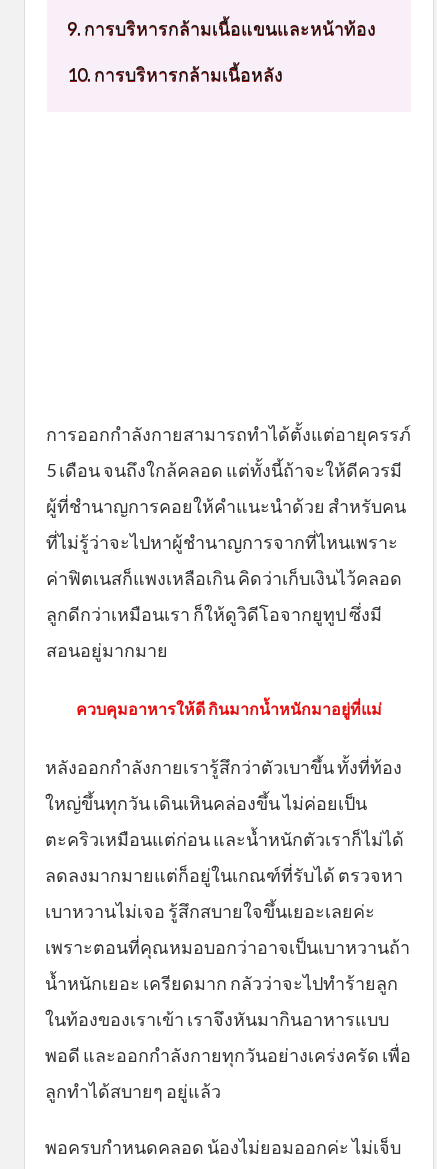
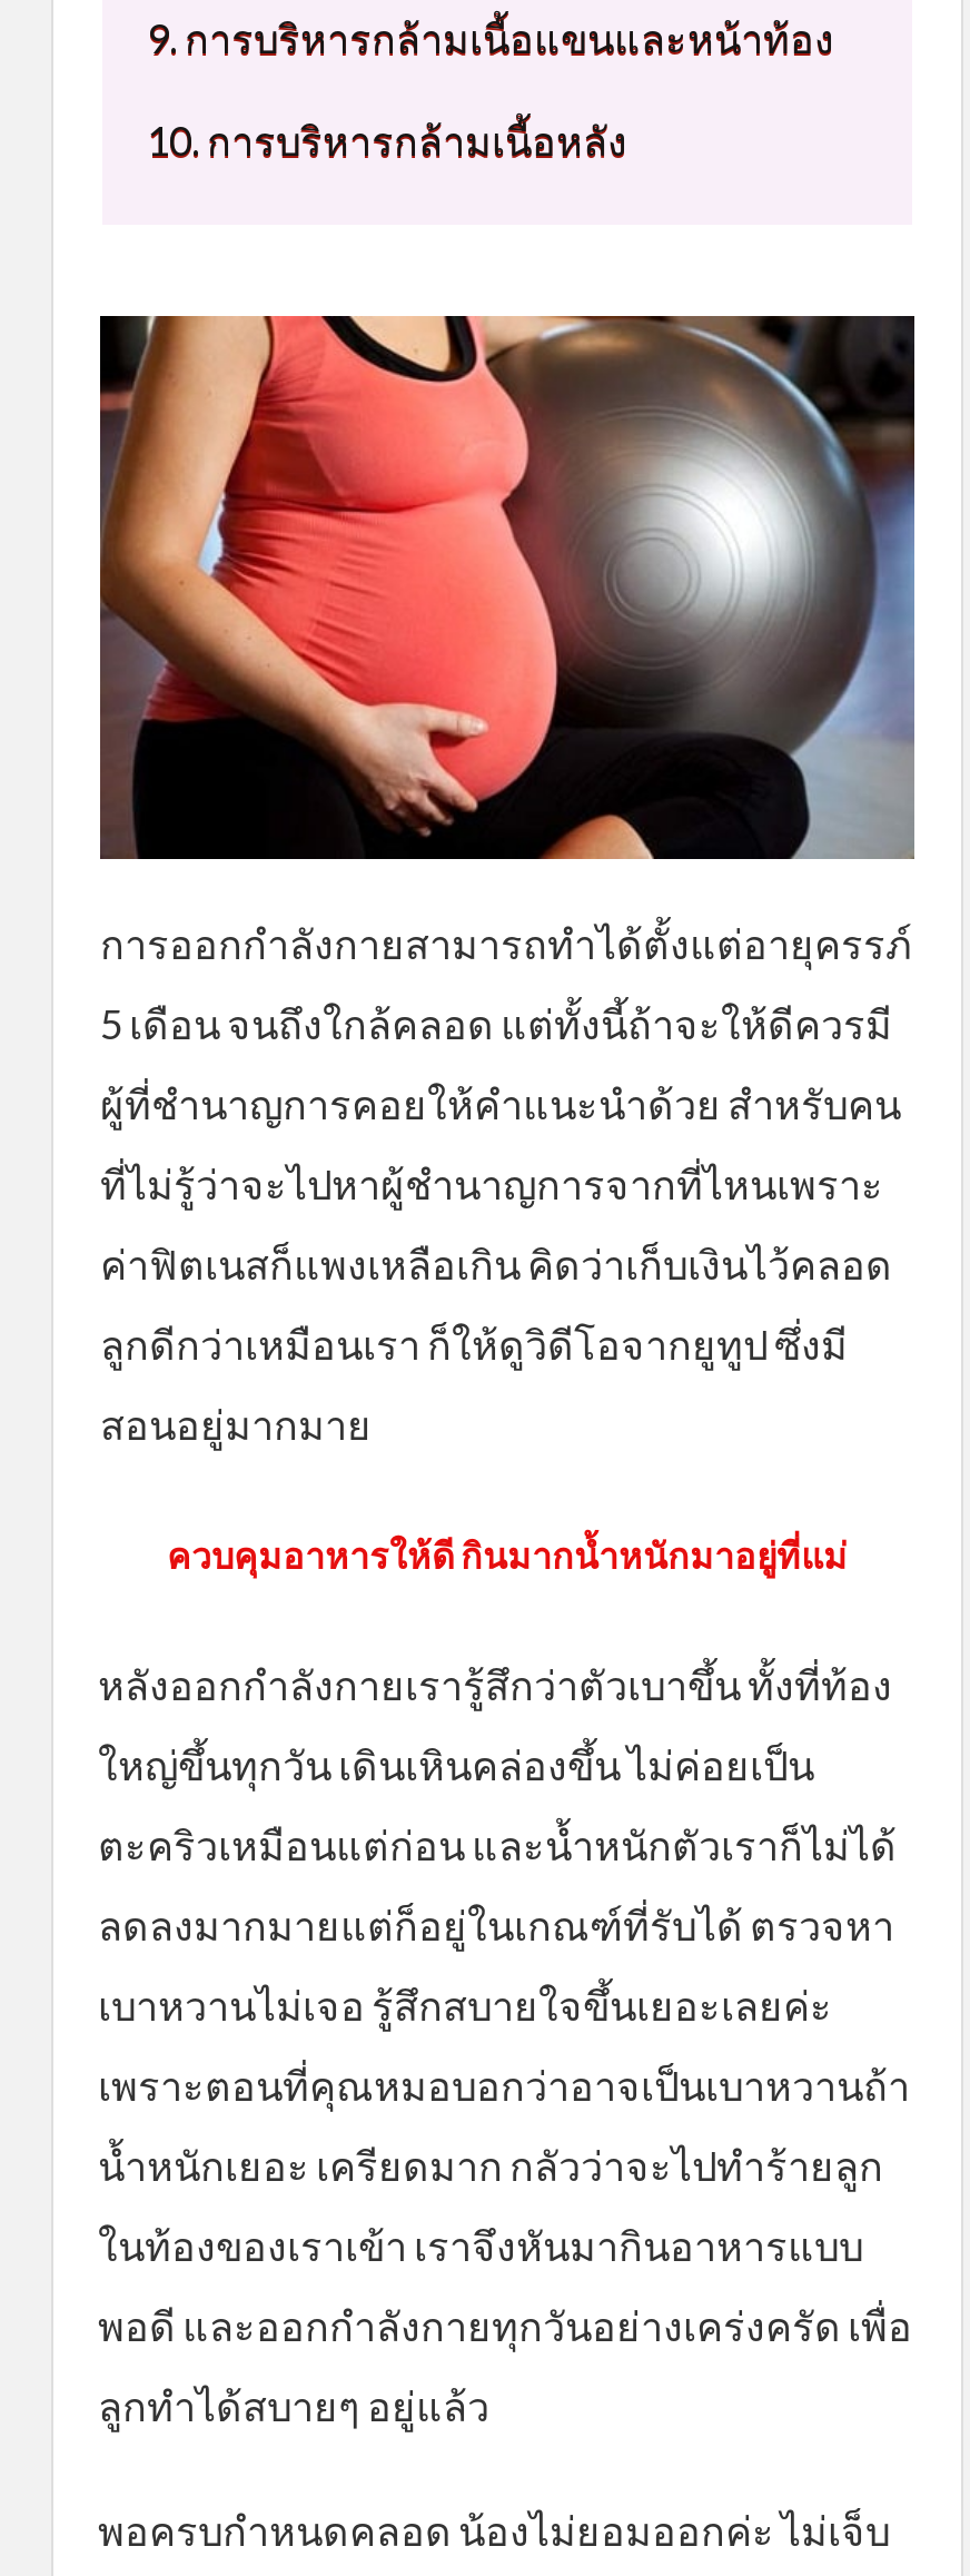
+ [image]
